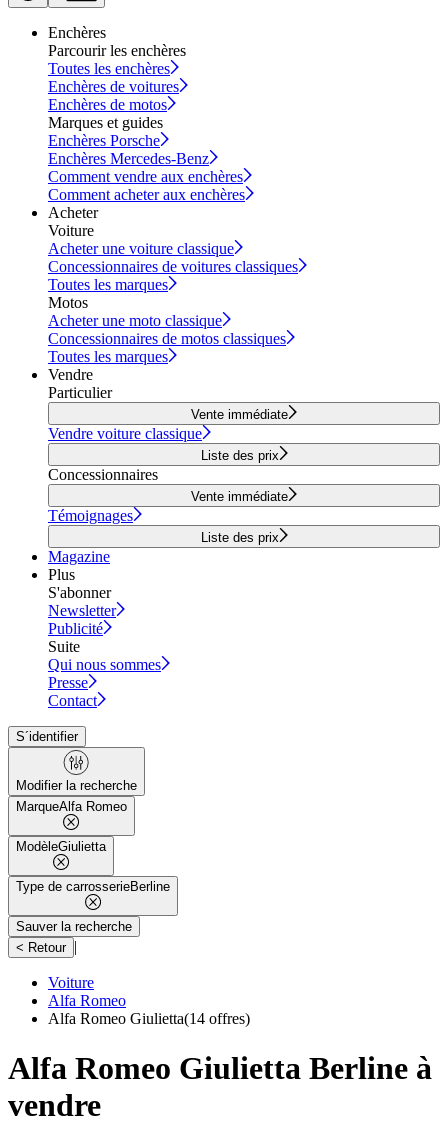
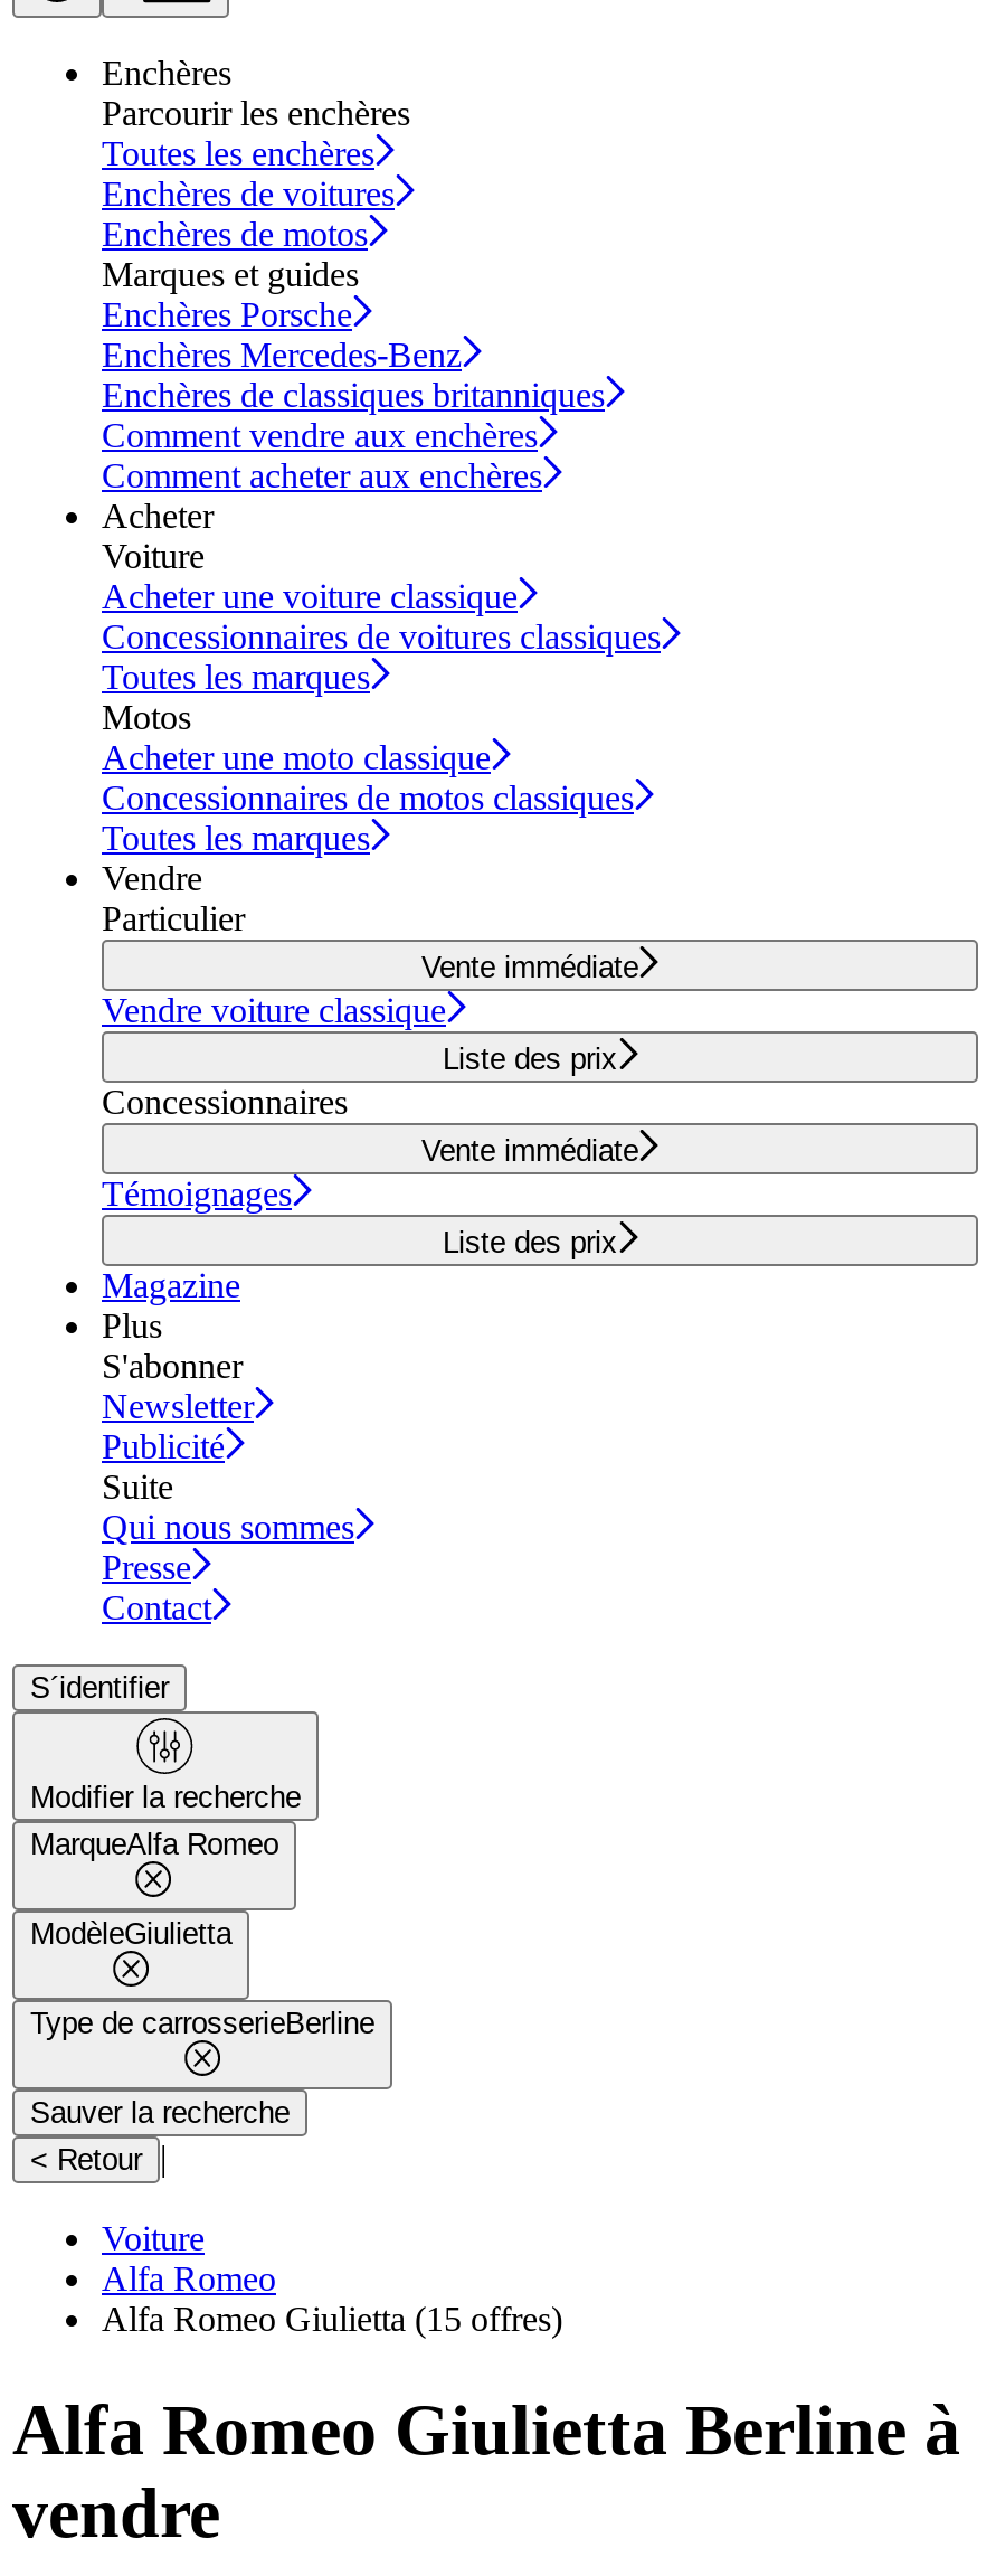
+ Enchères de classiques britanniques

- Alfa Romeo Giulietta (14 offres)
+ Alfa Romeo Giulietta (15 offres)
